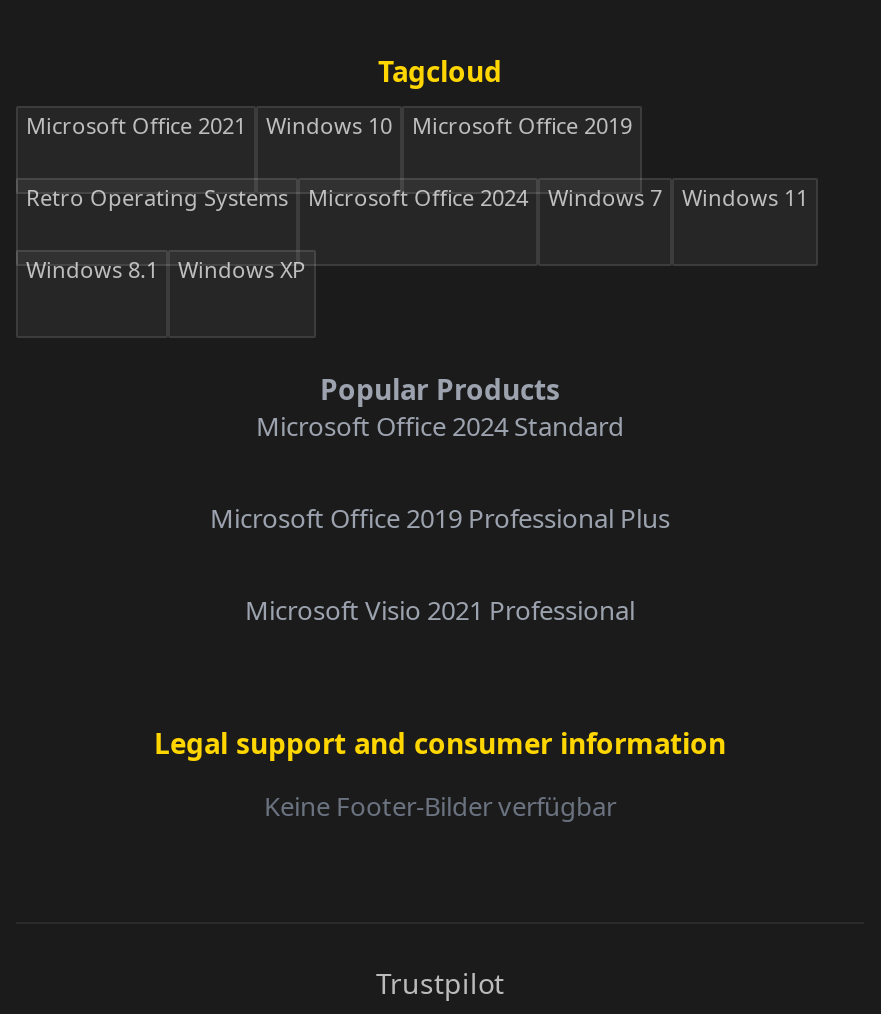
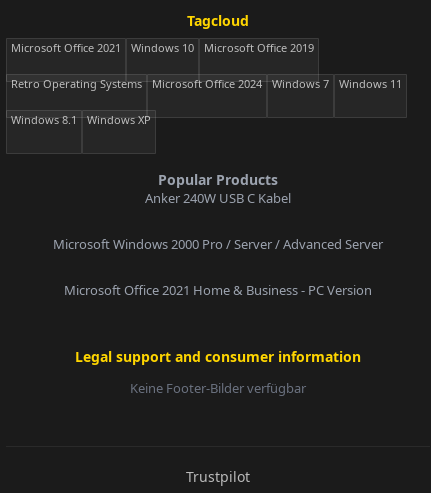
- Microsoft Office 2024 Standard
+ Anker 240W USB C Kabel

- Microsoft Office 2019 Professional Plus
+ Microsoft Windows 2000 Pro / Server / Advanced Server

- Microsoft Visio 2021 Professional
+ Microsoft Office 2021 Home & Business - PC Version
